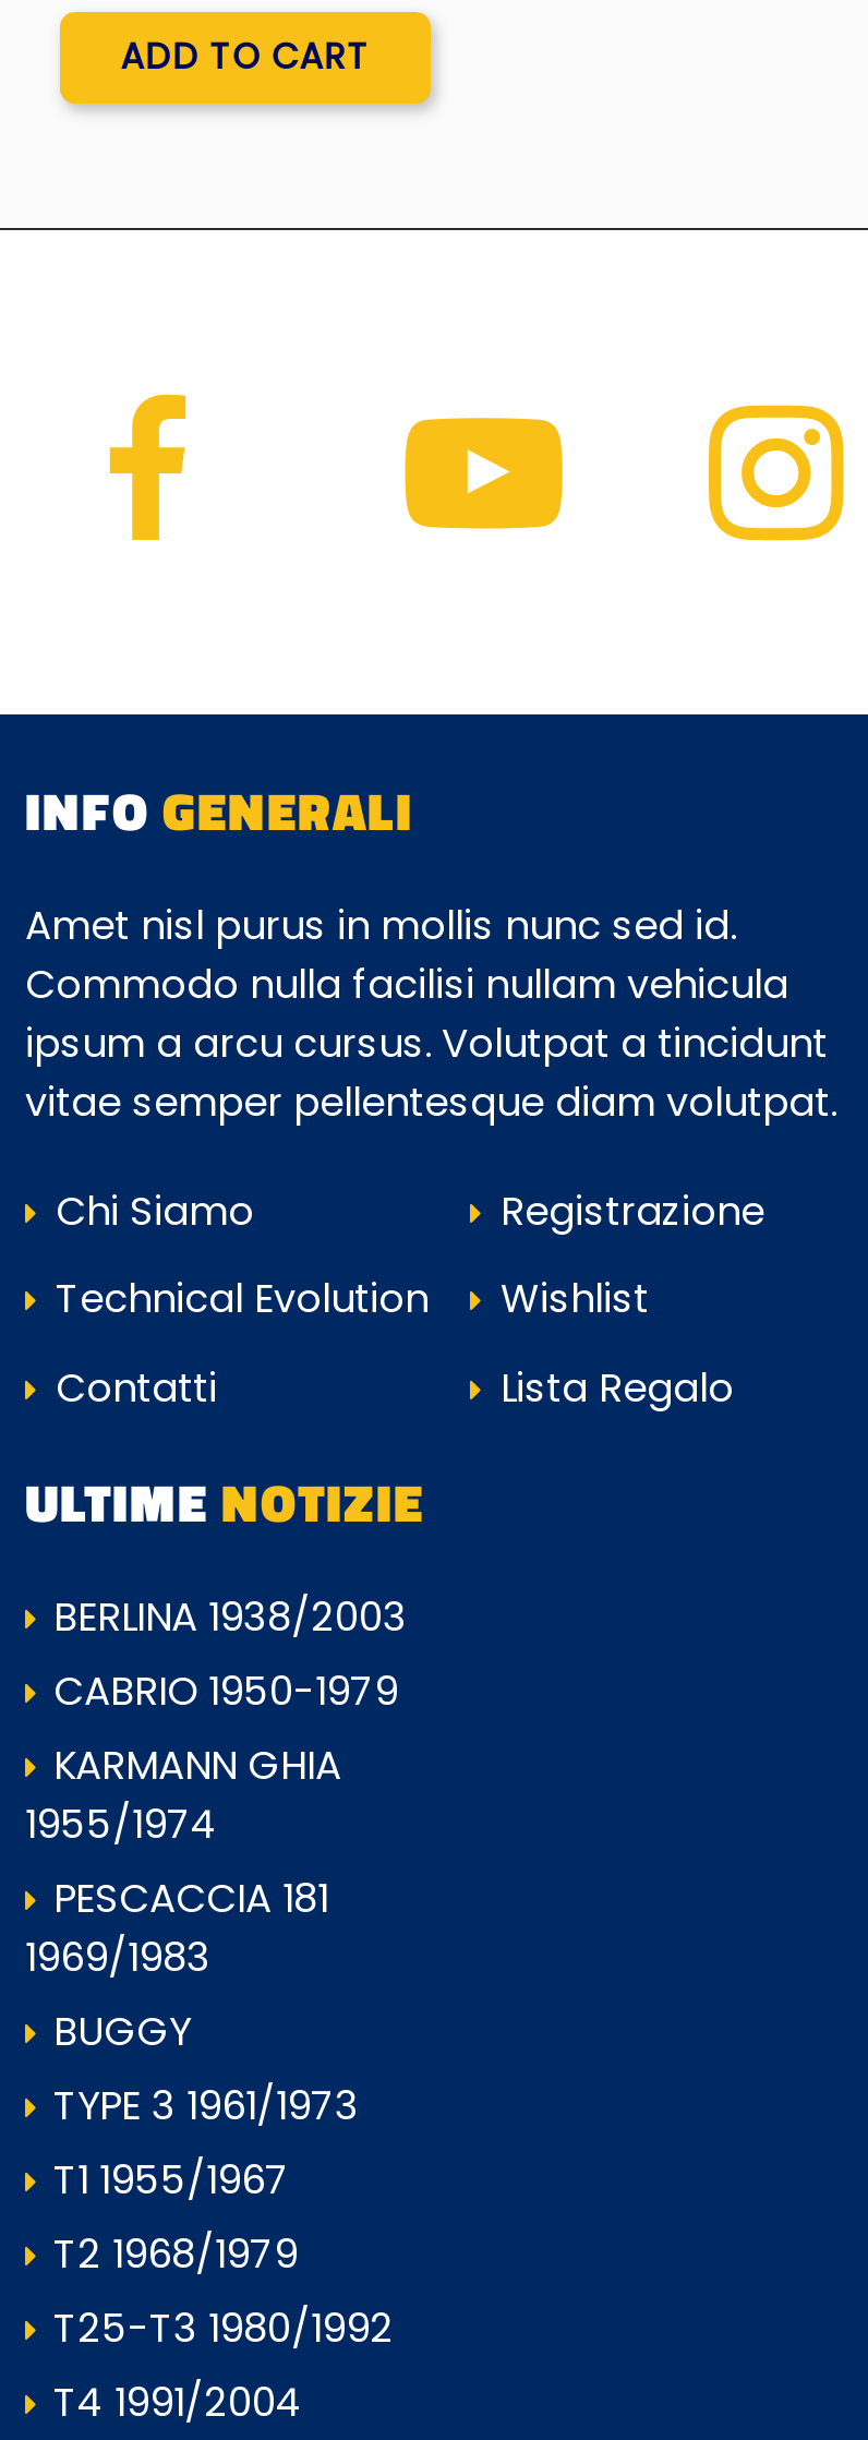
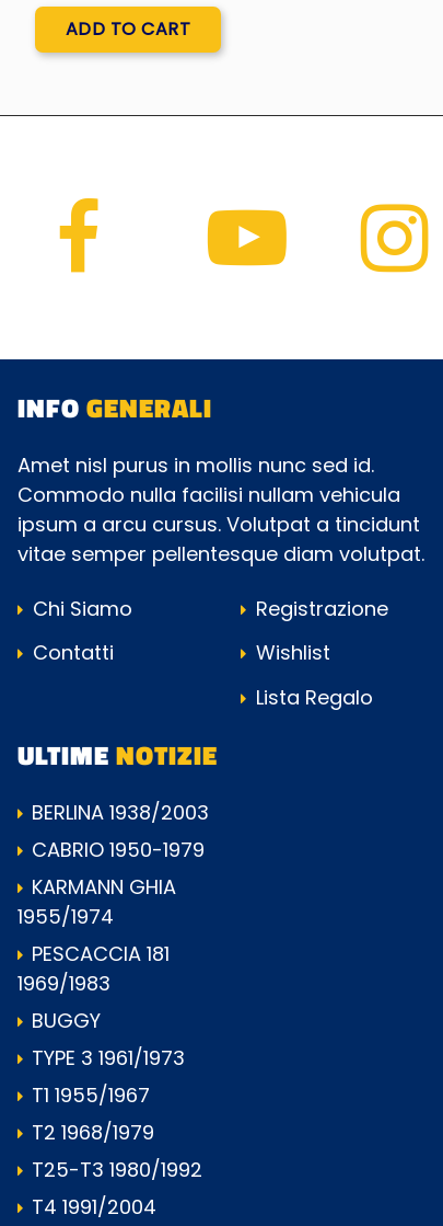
- Technical Evolution

moved up: Contatti
